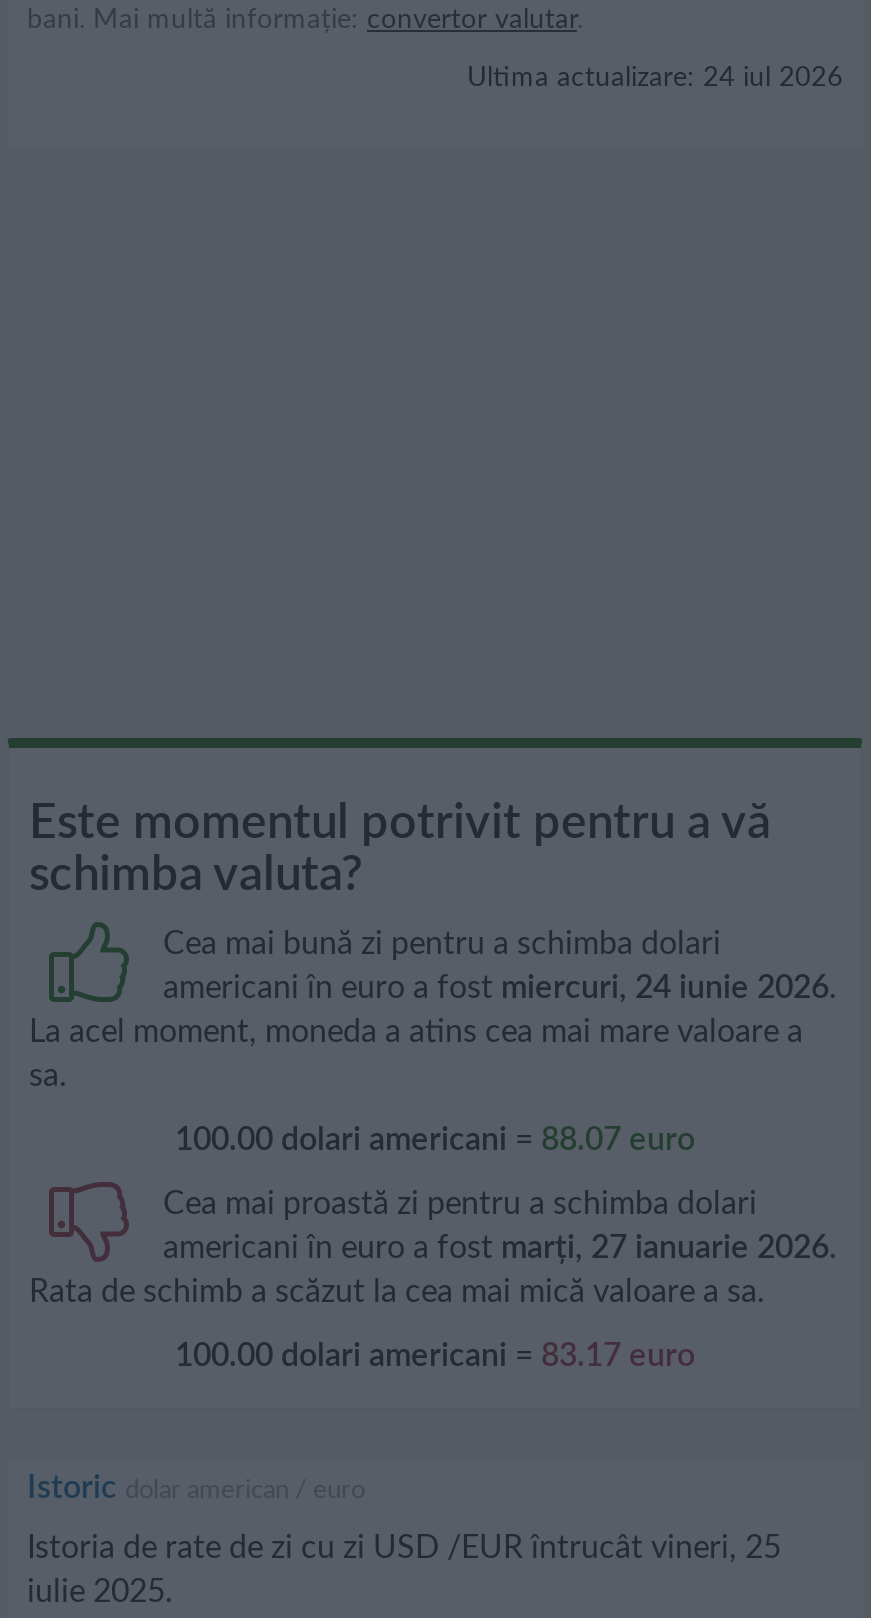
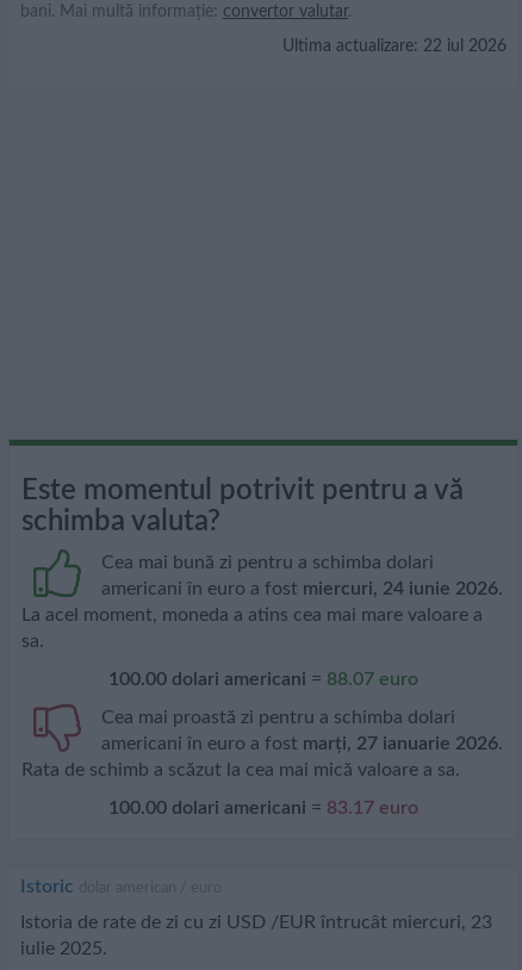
- Ultima actualizare: 24 iul 2026
+ Ultima actualizare: 22 iul 2026

- Istoria de rate de zi cu zi USD /EUR întrucât vineri, 25
+ Istoria de rate de zi cu zi USD /EUR întrucât miercuri, 23
